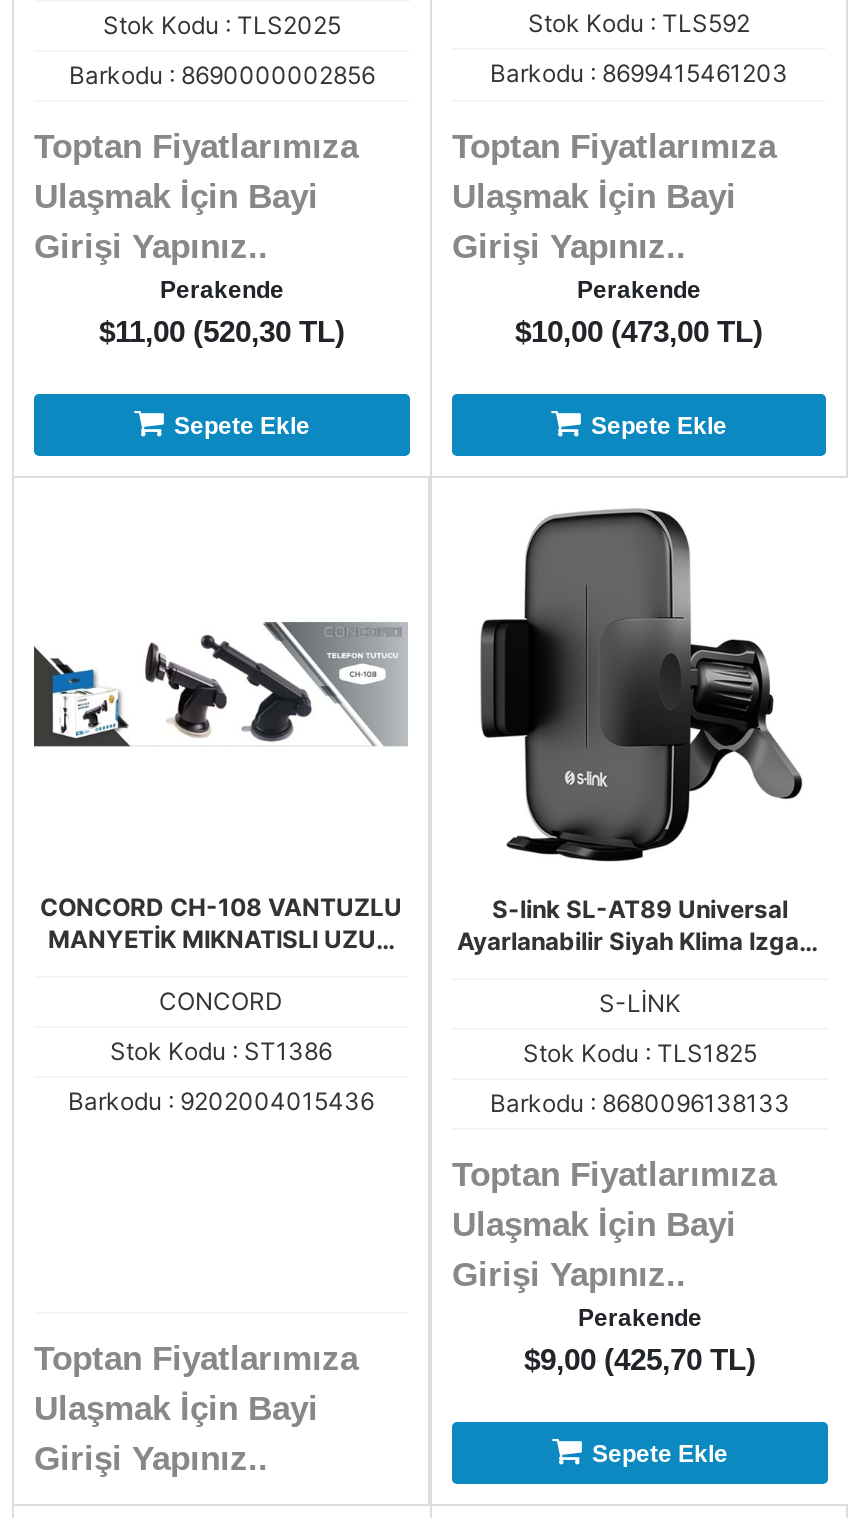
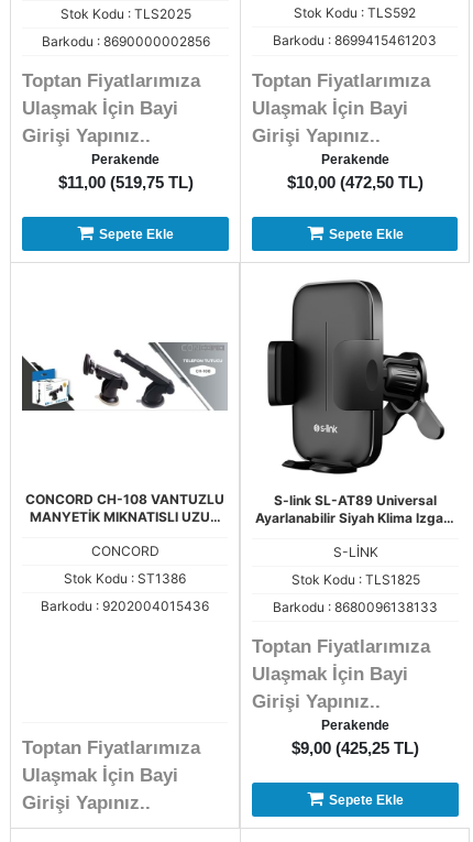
- $11,00 (520,30 TL)
+ $11,00 (519,75 TL)

- $10,00 (473,00 TL)
+ $10,00 (472,50 TL)

- $9,00 (425,70 TL)
+ $9,00 (425,25 TL)
